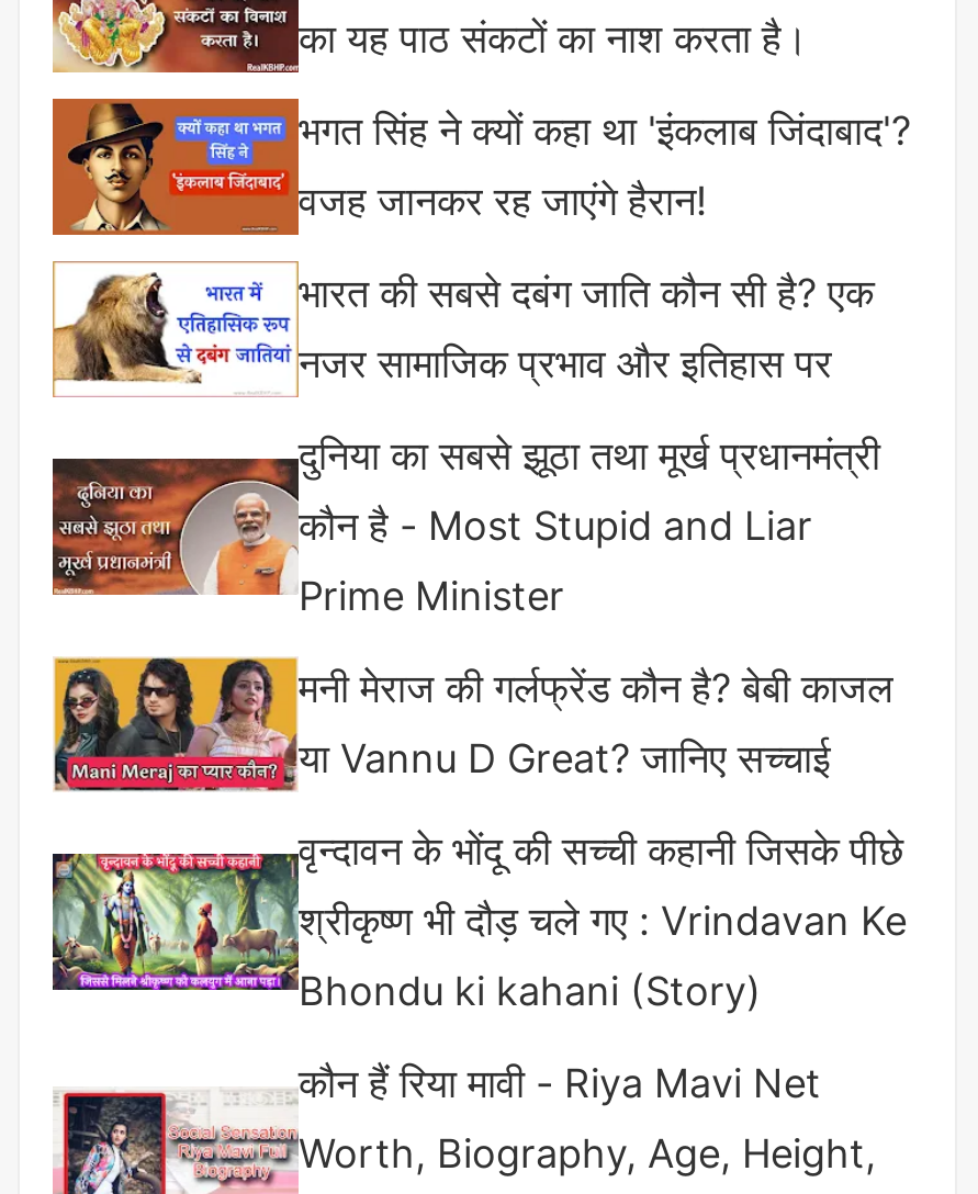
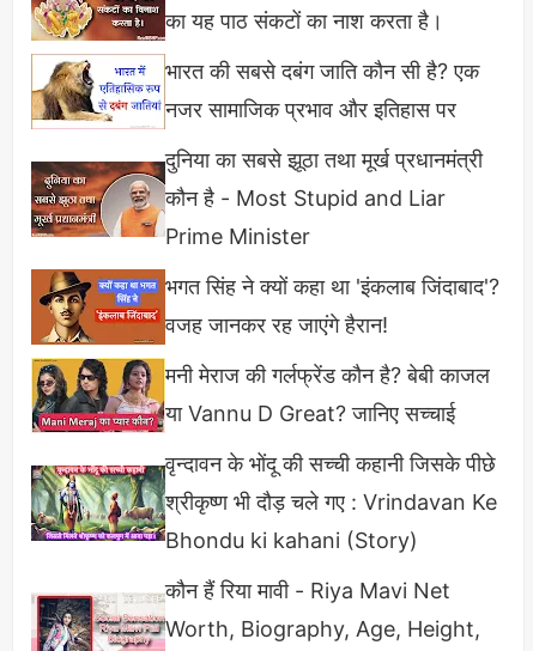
moved down: [image] | भगत सिंह ने क्यों कहा था 'इंकलाब जिंदाबाद'? | वजह जानकर रह जाएंगे हैरान!

moved up: [image] | भारत की सबसे दबंग जाति कौन सी है? एक | नजर सामाजिक प्रभाव और इतिहास पर | दुनिया का सबसे झूठा तथा मूर्ख प्रधानमंत्री | कौन है - Most Stupid and Liar | Prime Minister
